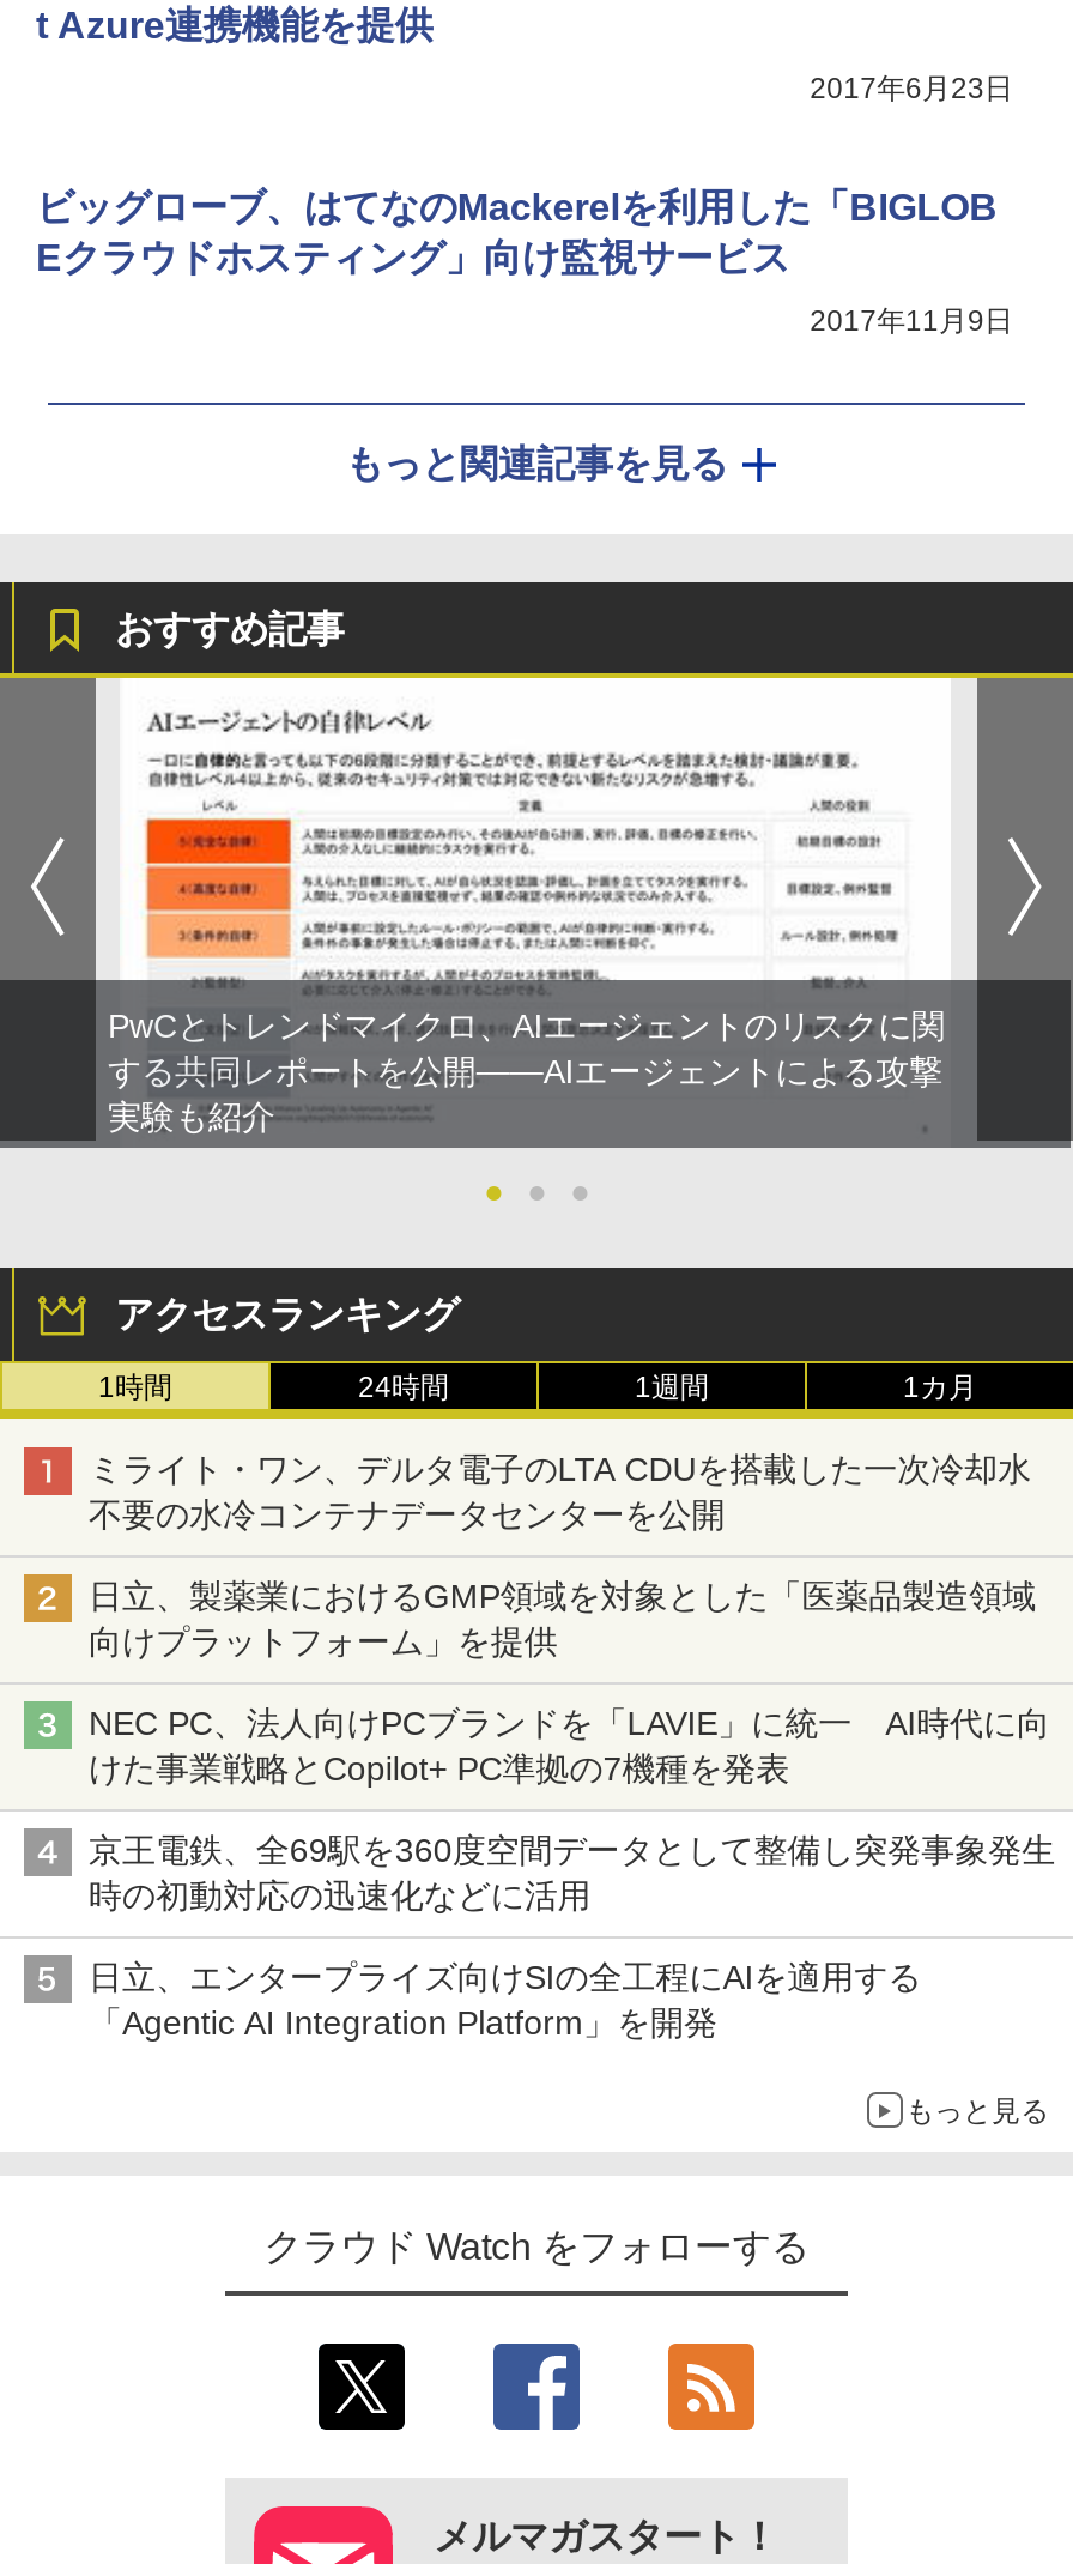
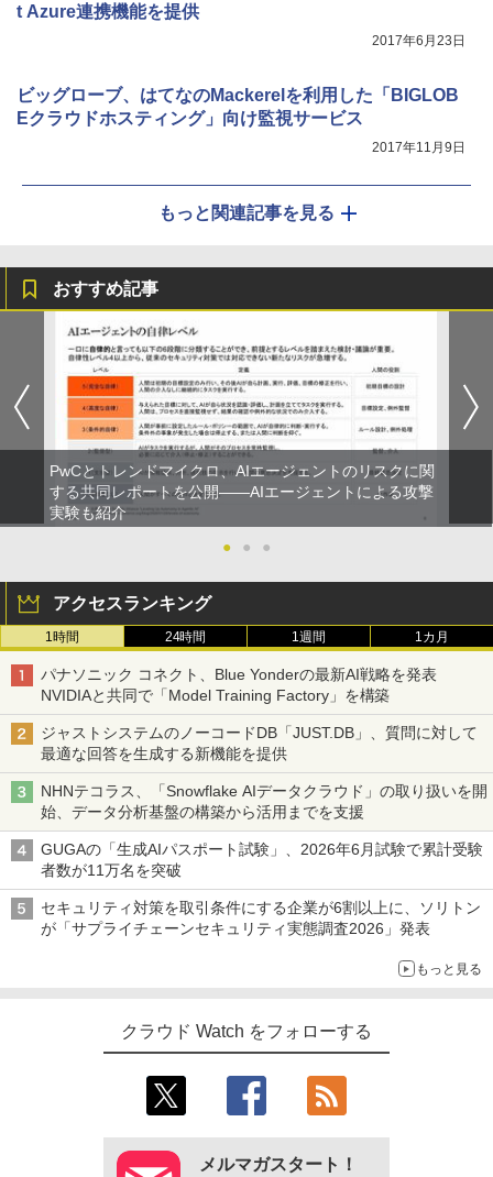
- ミライト・ワン、デルタ電子のLTA CDUを搭載した一次冷却水
- 不要の水冷コンテナデータセンターを公開
+ パナソニック コネクト、Blue Yonderの最新AI戦略を発表
+ NVIDIAと共同で「Model Training Factory」を構築

- 日立、製薬業におけるGMP領域を対象とした「医薬品製造領域
- 向けプラットフォーム」を提供
+ ジャストシステムのノーコードDB「JUST.DB」、質問に対して
+ 最適な回答を生成する新機能を提供

- NEC PC、法人向けPCブランドを「LAVIE」に統一 AI時代に向
- けた事業戦略とCopilot+ PC準拠の7機種を発表
+ NHNテコラス、「Snowflake AIデータクラウド」の取り扱いを開
+ 始、データ分析基盤の構築から活用までを支援

- 京王電鉄、全69駅を360度空間データとして整備し突発事象発生
- 時の初動対応の迅速化などに活用
+ GUGAの「生成AIパスポート試験」、2026年6月試験で累計受験
+ 者数が11万名を突破

- 日立、エンタープライズ向けSIの全工程にAIを適用する
- 「Agentic AI Integration Platform」を開発
+ セキュリティ対策を取引条件にする企業が6割以上に、ソリトン
+ が「サプライチェーンセキュリティ実態調査2026」発表
